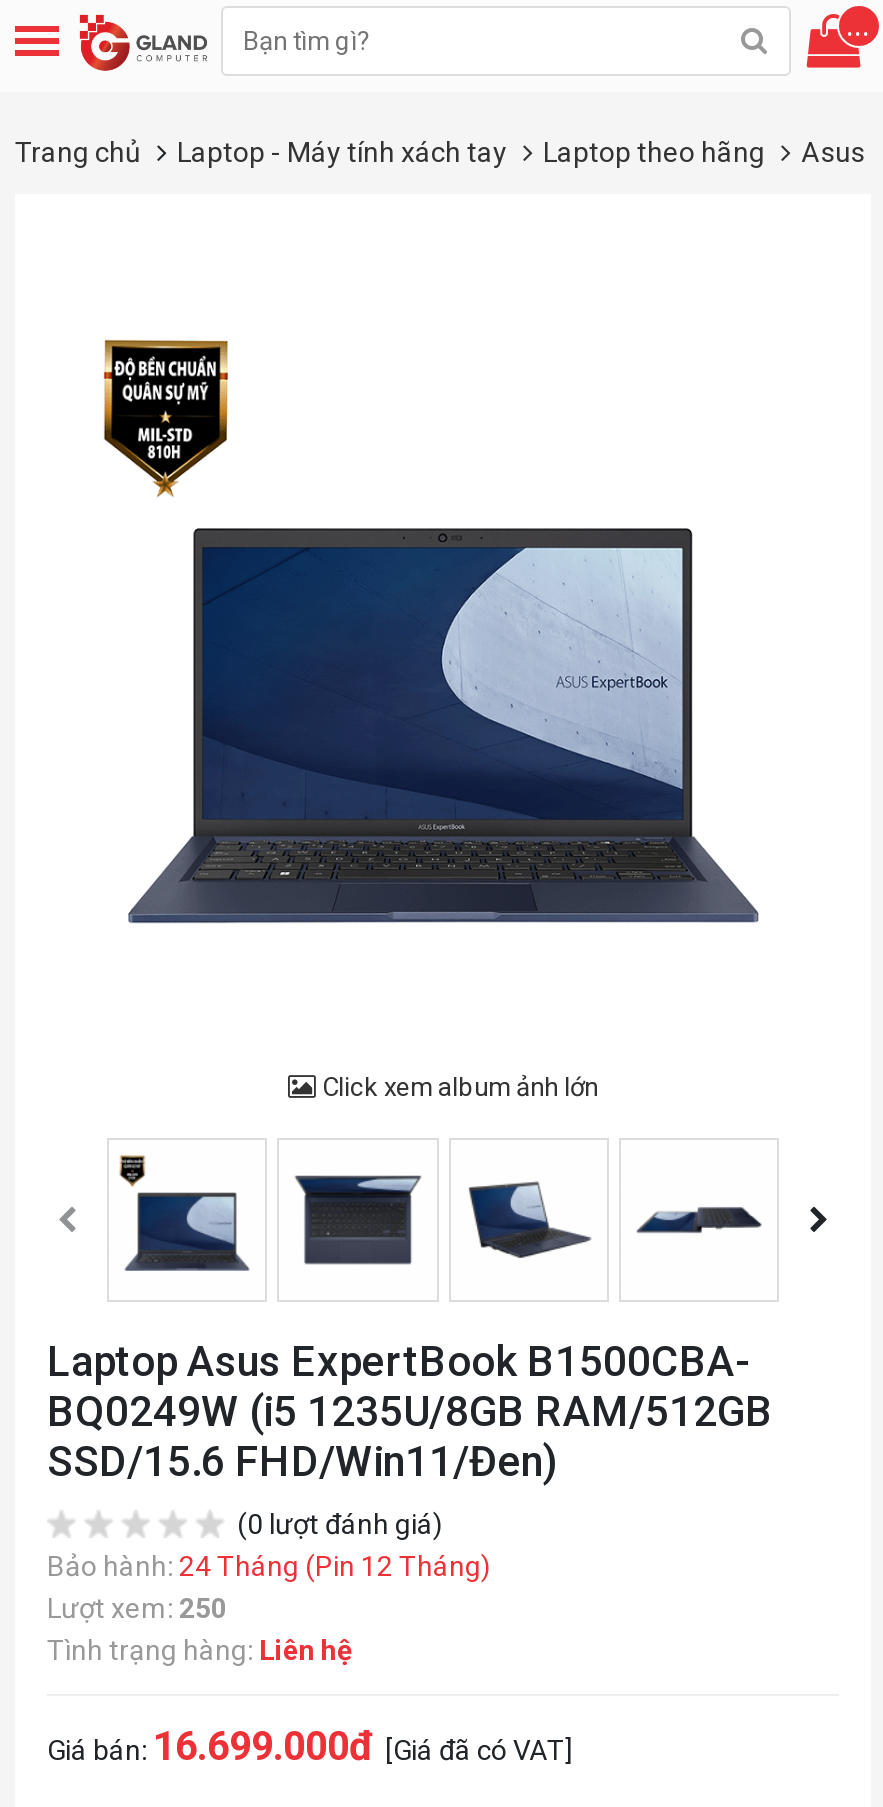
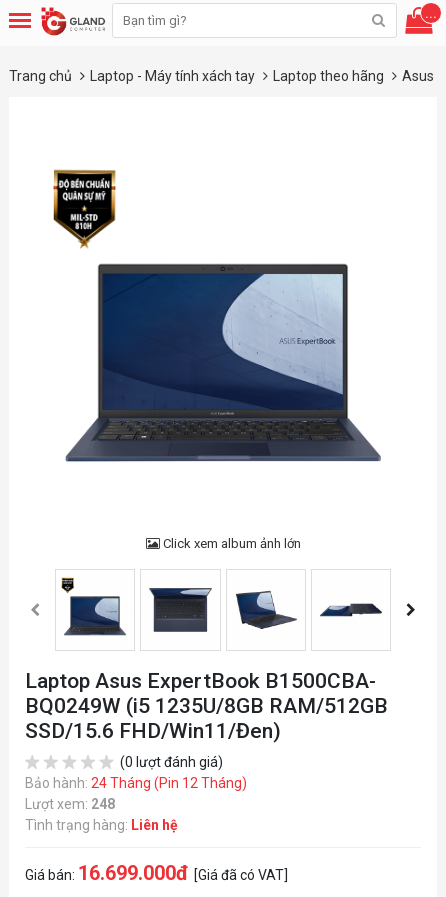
- Lượt xem: 250
+ Lượt xem: 248
